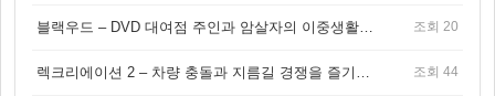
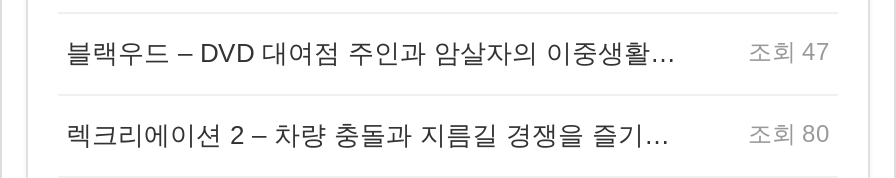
- 조회 20
+ 조회 47

- 조회 44
+ 조회 80
